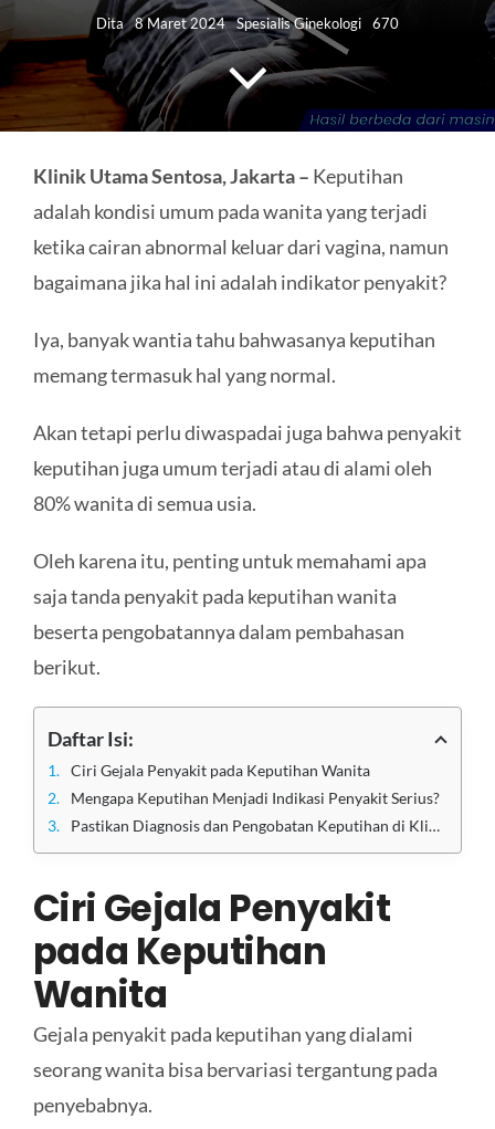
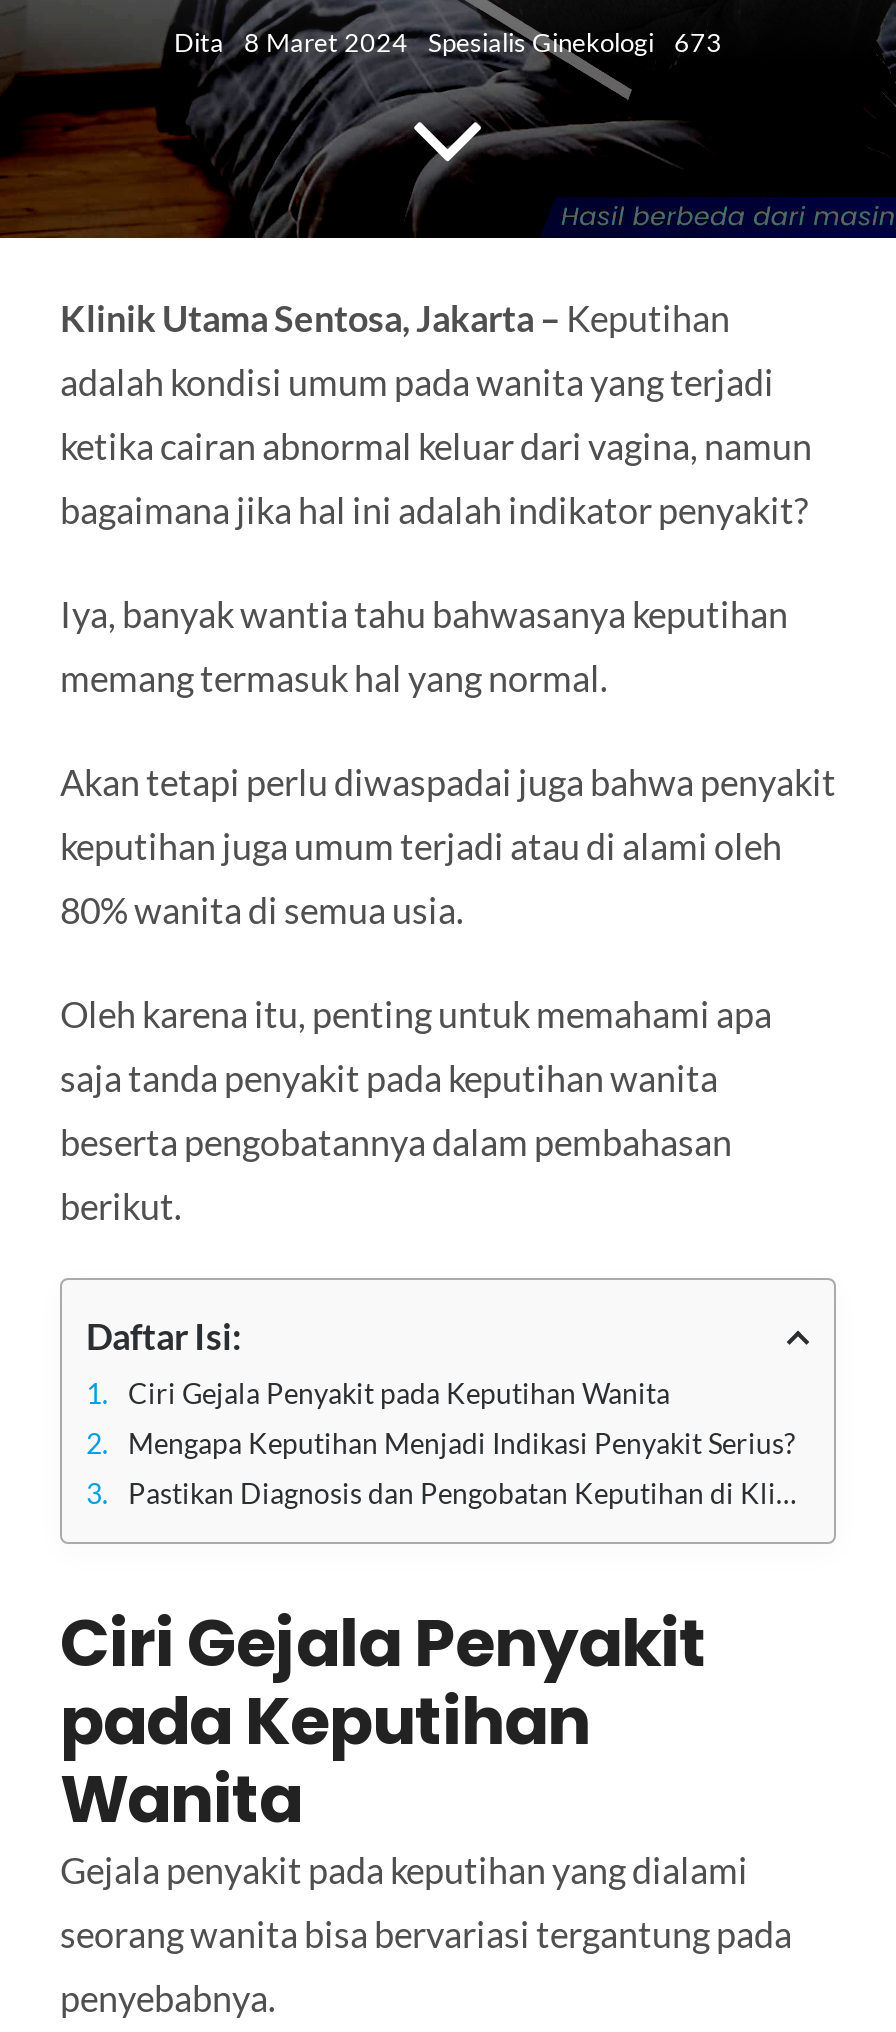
- Dita 8 Maret 2024 Spesialis Ginekologi 670
+ Dita 8 Maret 2024 Spesialis Ginekologi 673
